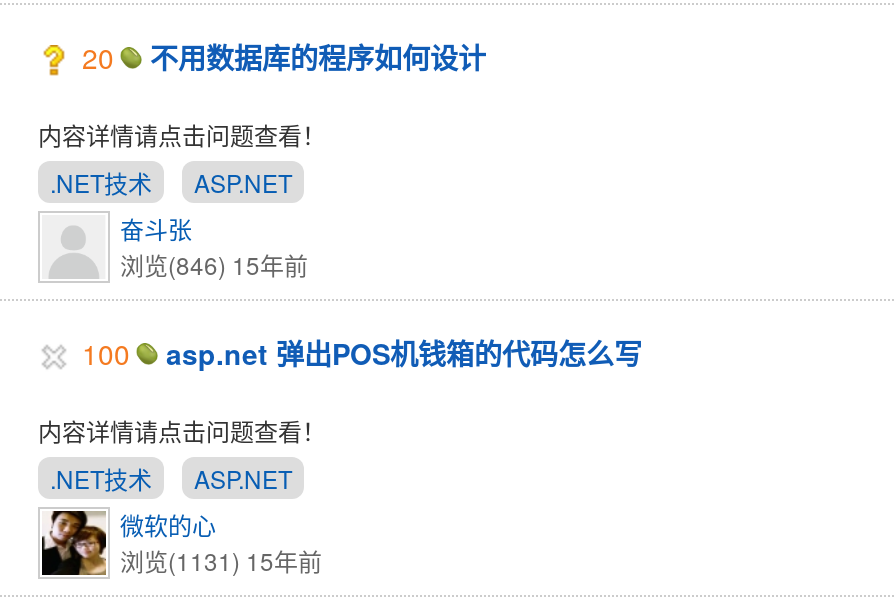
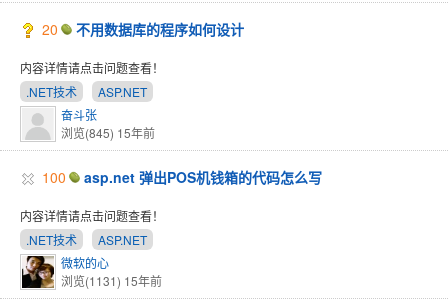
- 浏览(846) 15年前
+ 浏览(845) 15年前
